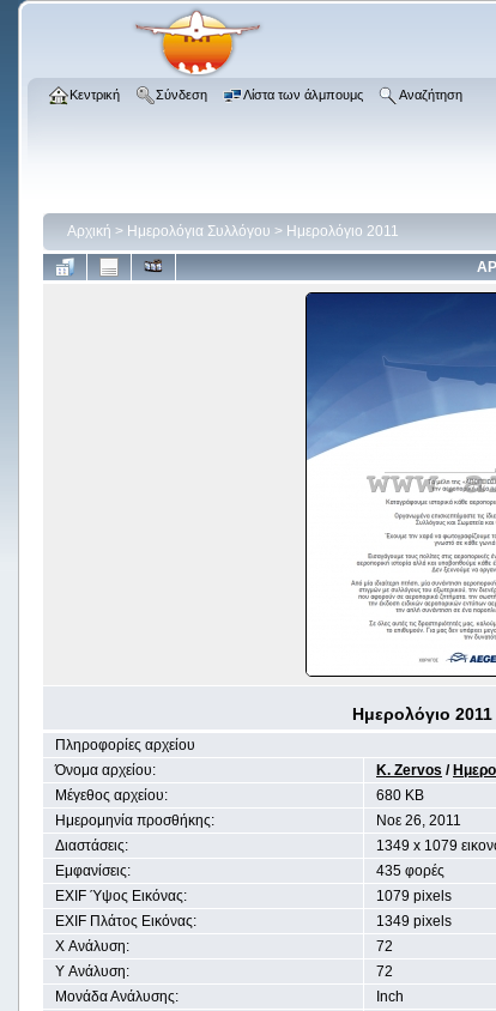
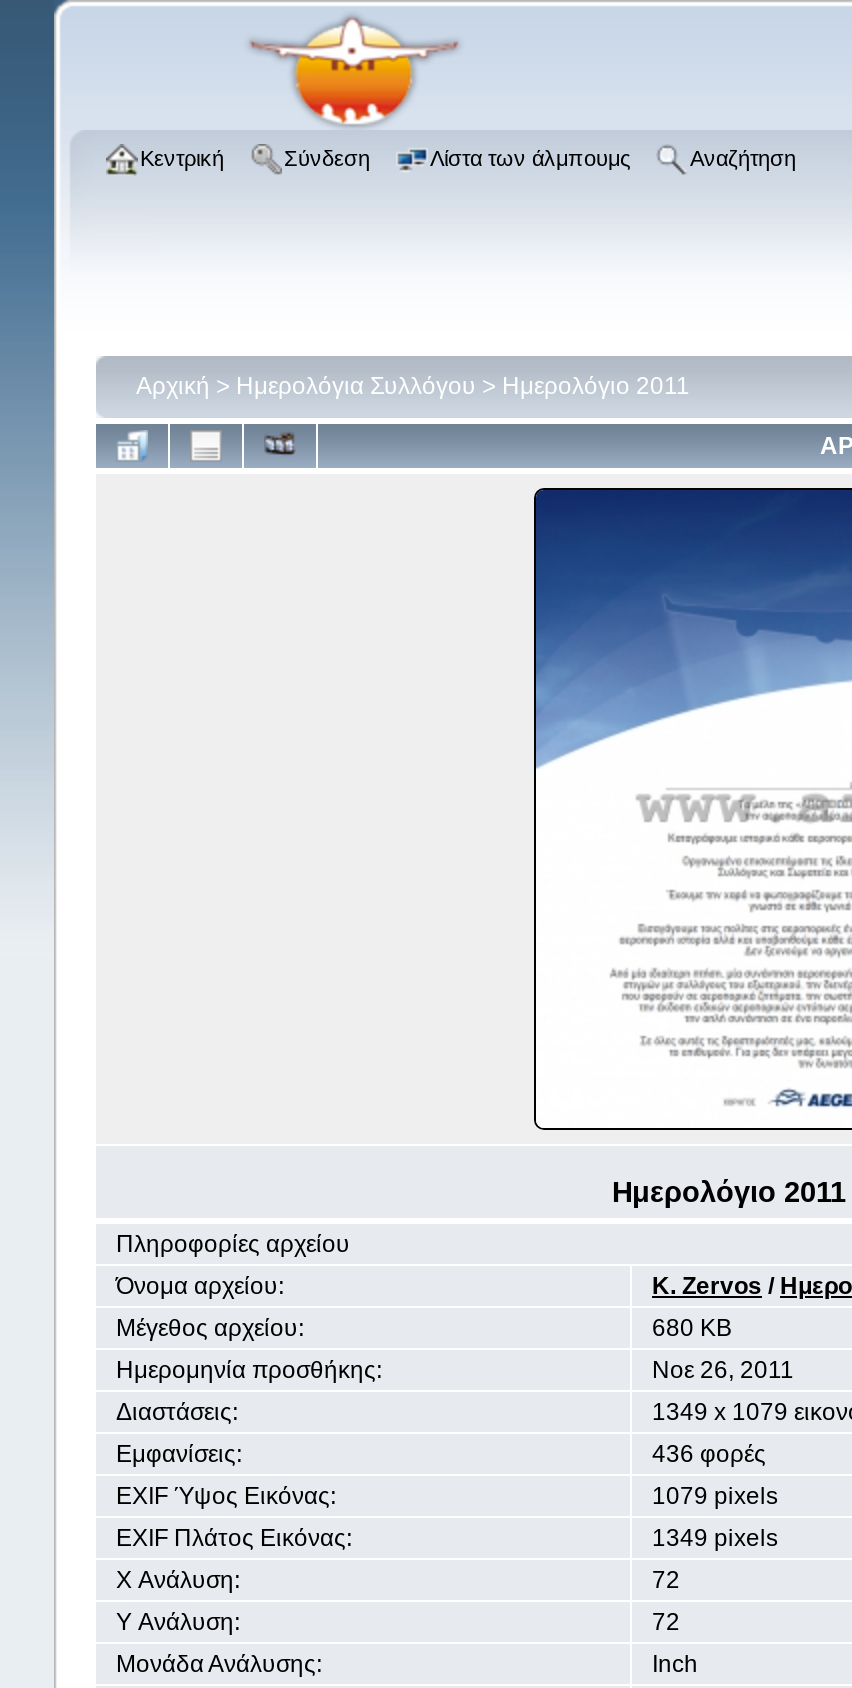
- 435 φορές
+ 436 φορές
